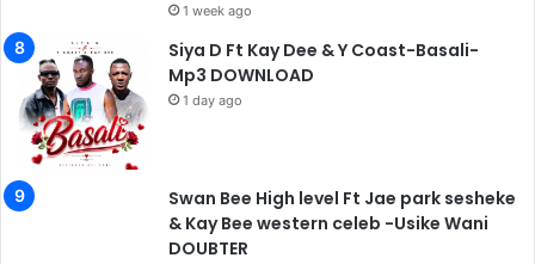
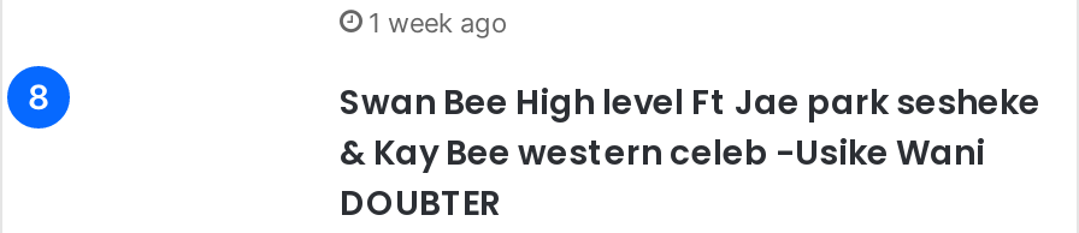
- [image]
- Siya D Ft Kay Dee & Y Coast-Basali-
- Mp3 DOWNLOAD
- 1 day ago
